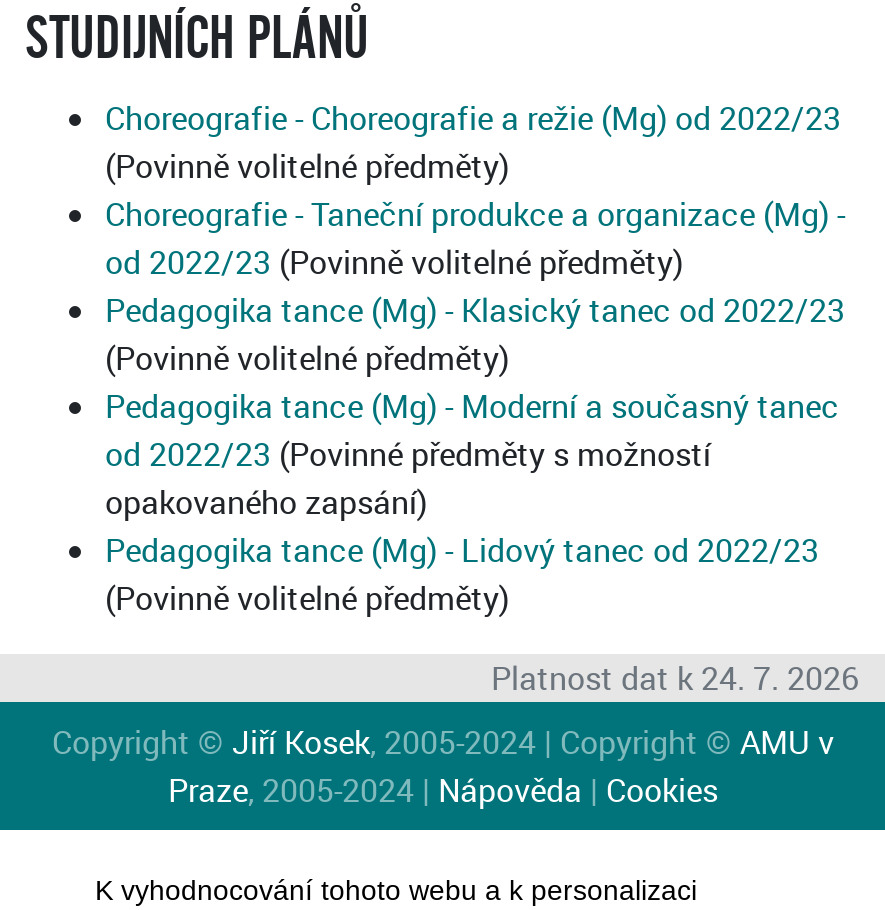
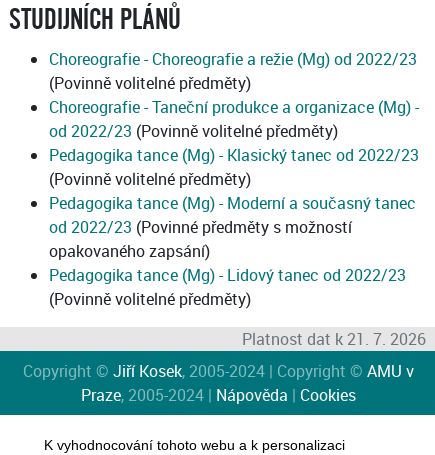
- Platnost dat k 24. 7. 2026
+ Platnost dat k 21. 7. 2026
